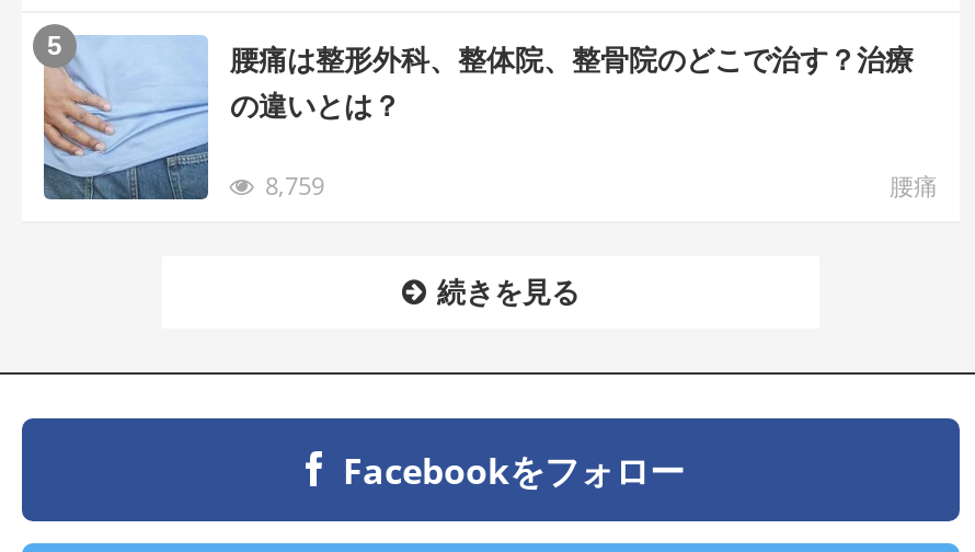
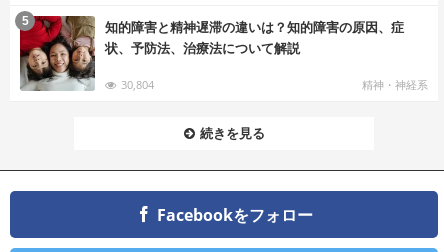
- [image]
- 腰痛は整形外科、整体院、整骨院のどこで治す？治療
- の違いとは？
+ [image]
+ 知的障害と精神遅滞の違いは？知的障害の原因、症
+ 状、予防法、治療法について解説

- 8,759
- 腰痛
+ 30,804
+ 精神・神経系
